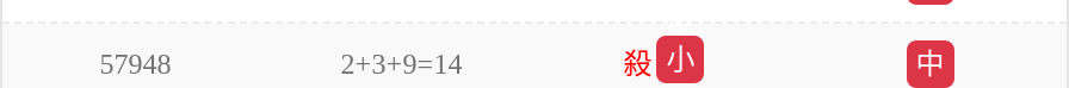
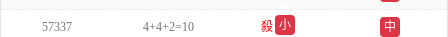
- 57948
+ 57337

- 2+3+9=14
+ 4+4+2=10
